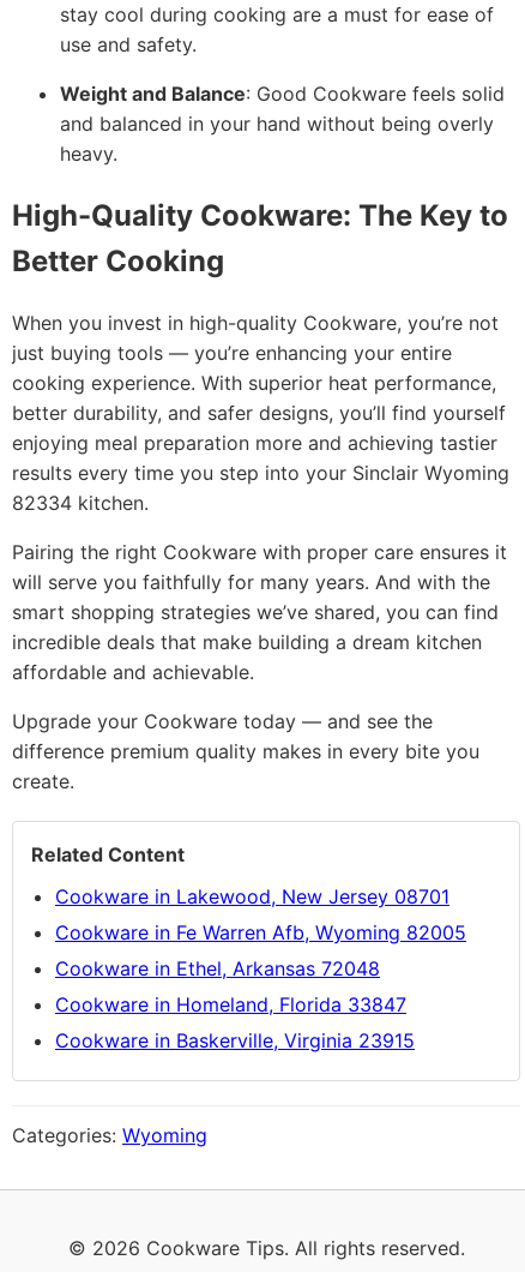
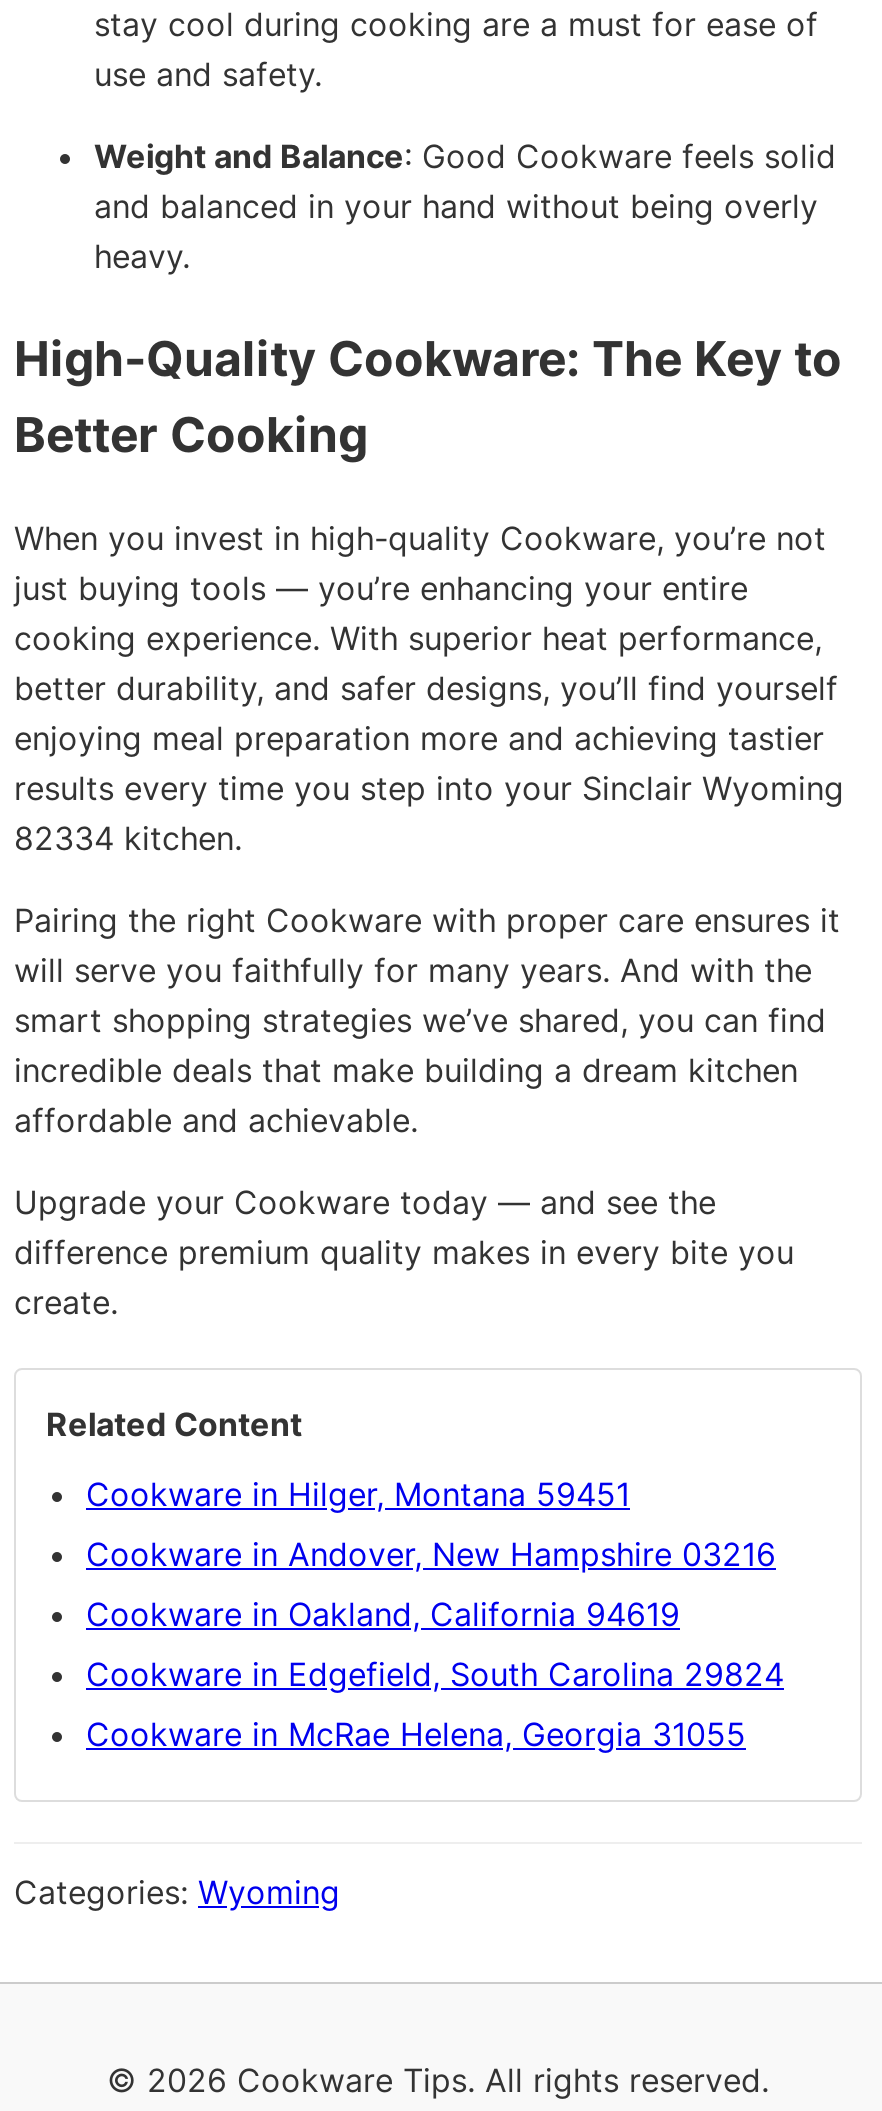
- Cookware in Lakewood, New Jersey 08701
+ Cookware in Hilger, Montana 59451

- Cookware in Fe Warren Afb, Wyoming 82005
+ Cookware in Andover, New Hampshire 03216

- Cookware in Ethel, Arkansas 72048
+ Cookware in Oakland, California 94619

- Cookware in Homeland, Florida 33847
+ Cookware in Edgefield, South Carolina 29824

- Cookware in Baskerville, Virginia 23915
+ Cookware in McRae Helena, Georgia 31055
